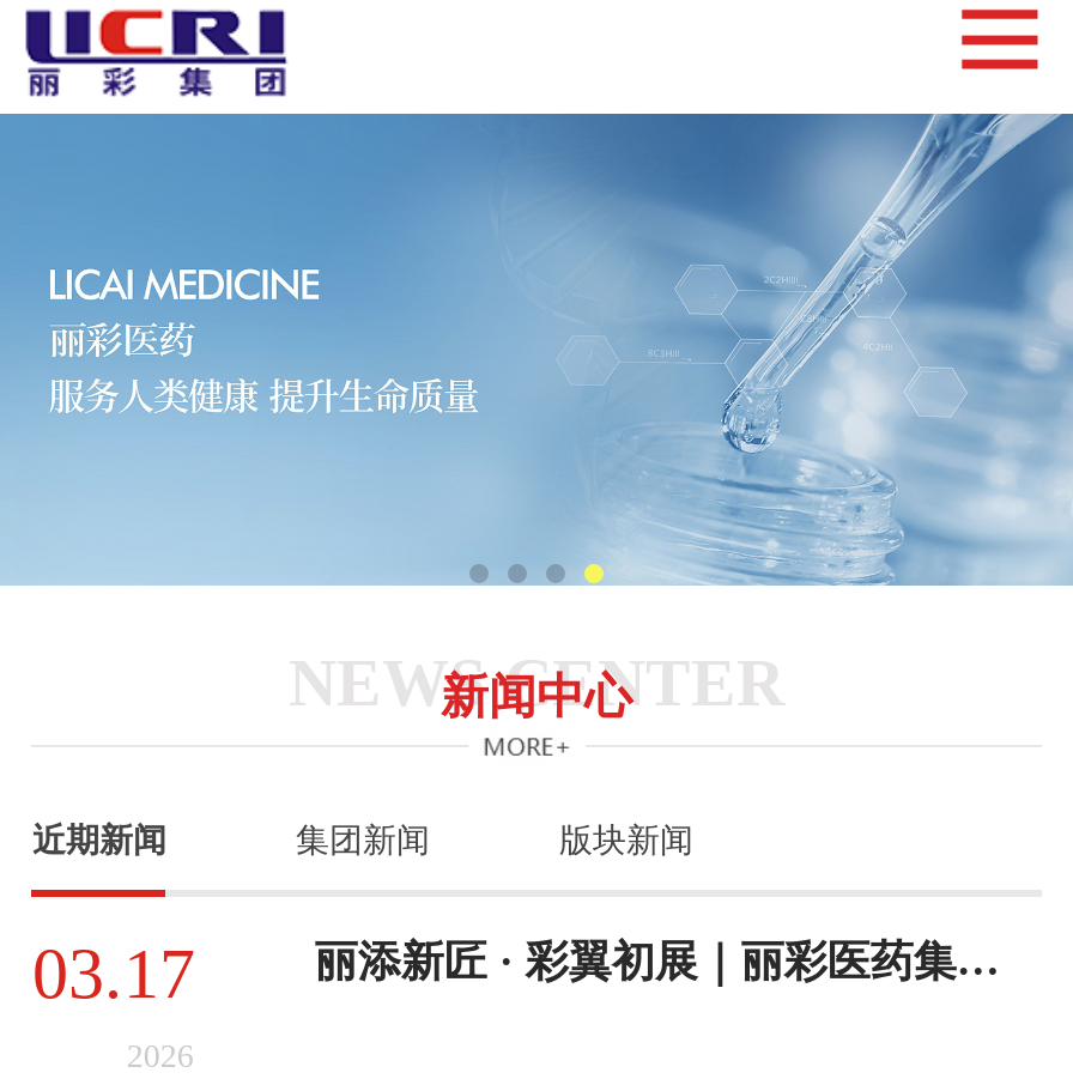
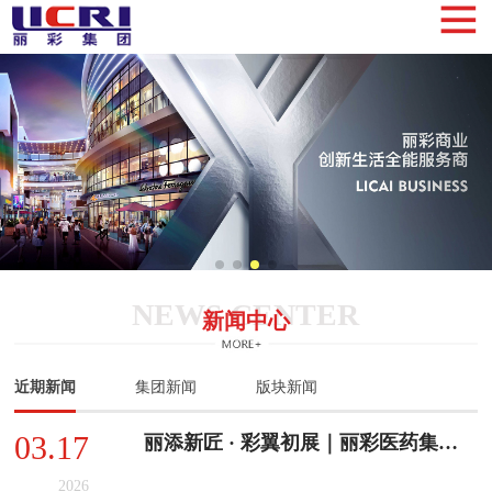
- [image]
+ [image]
